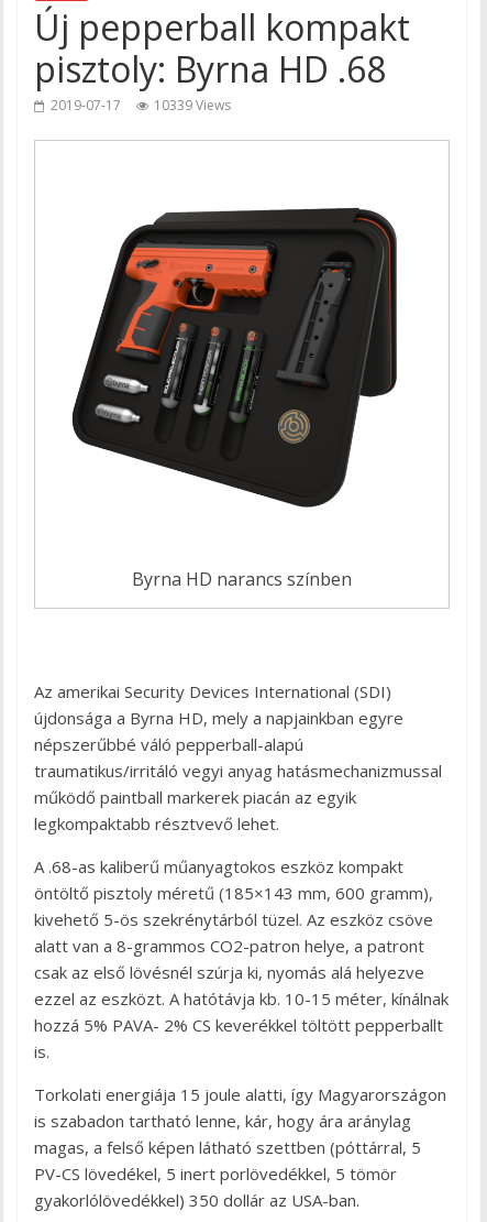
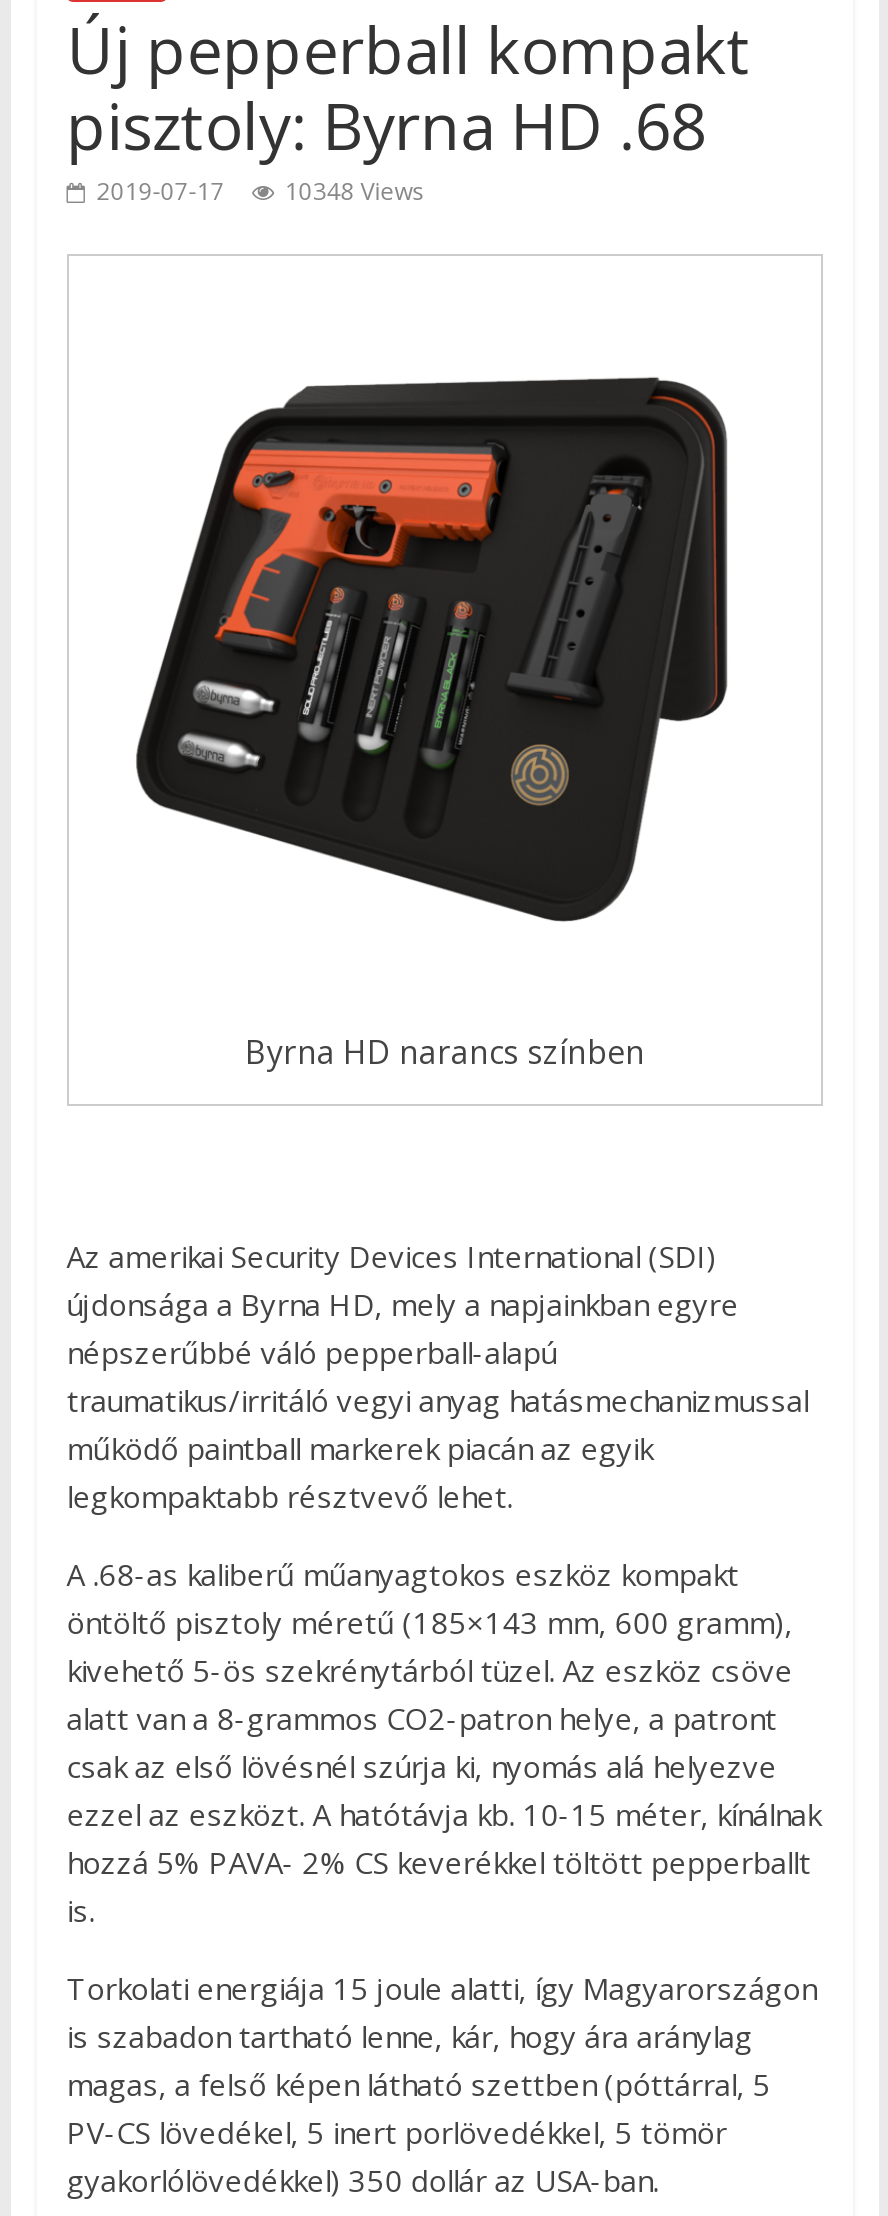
- 2019-07-17 10339 Views
+ 2019-07-17 10348 Views
